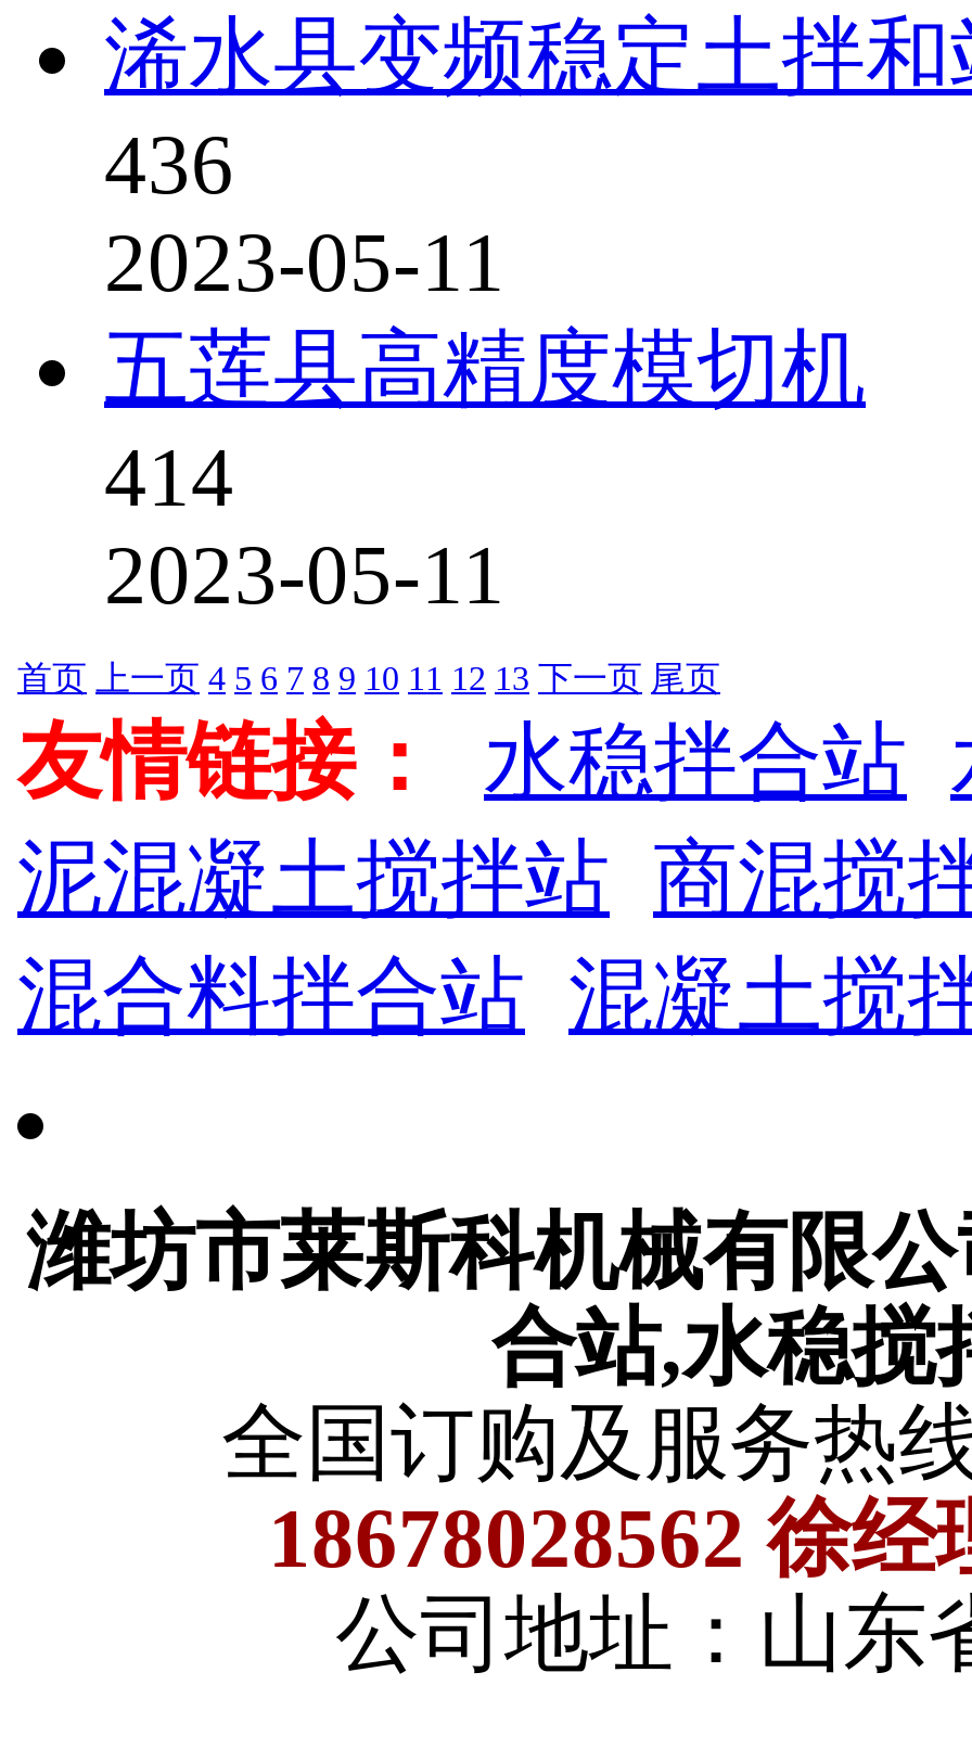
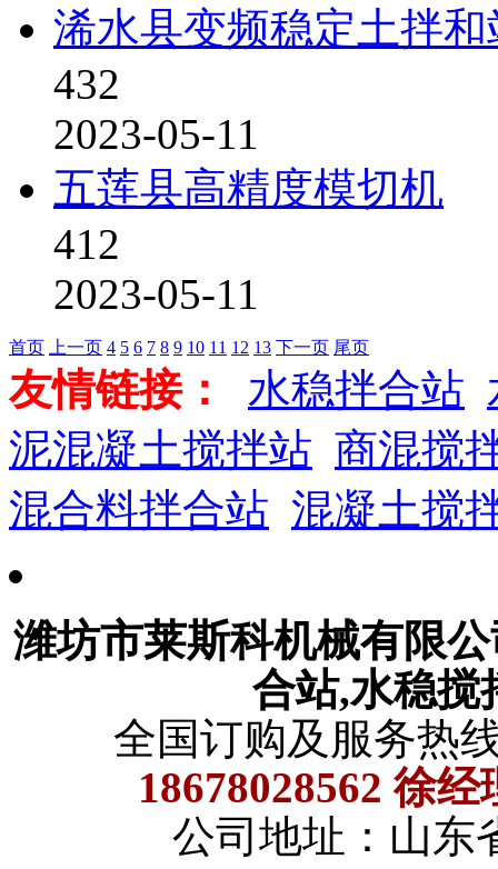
- 436
+ 432

- 414
+ 412
